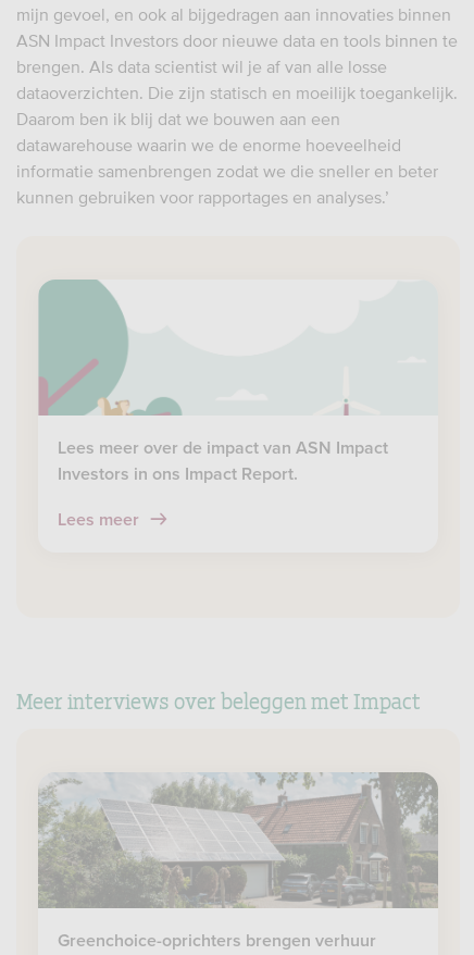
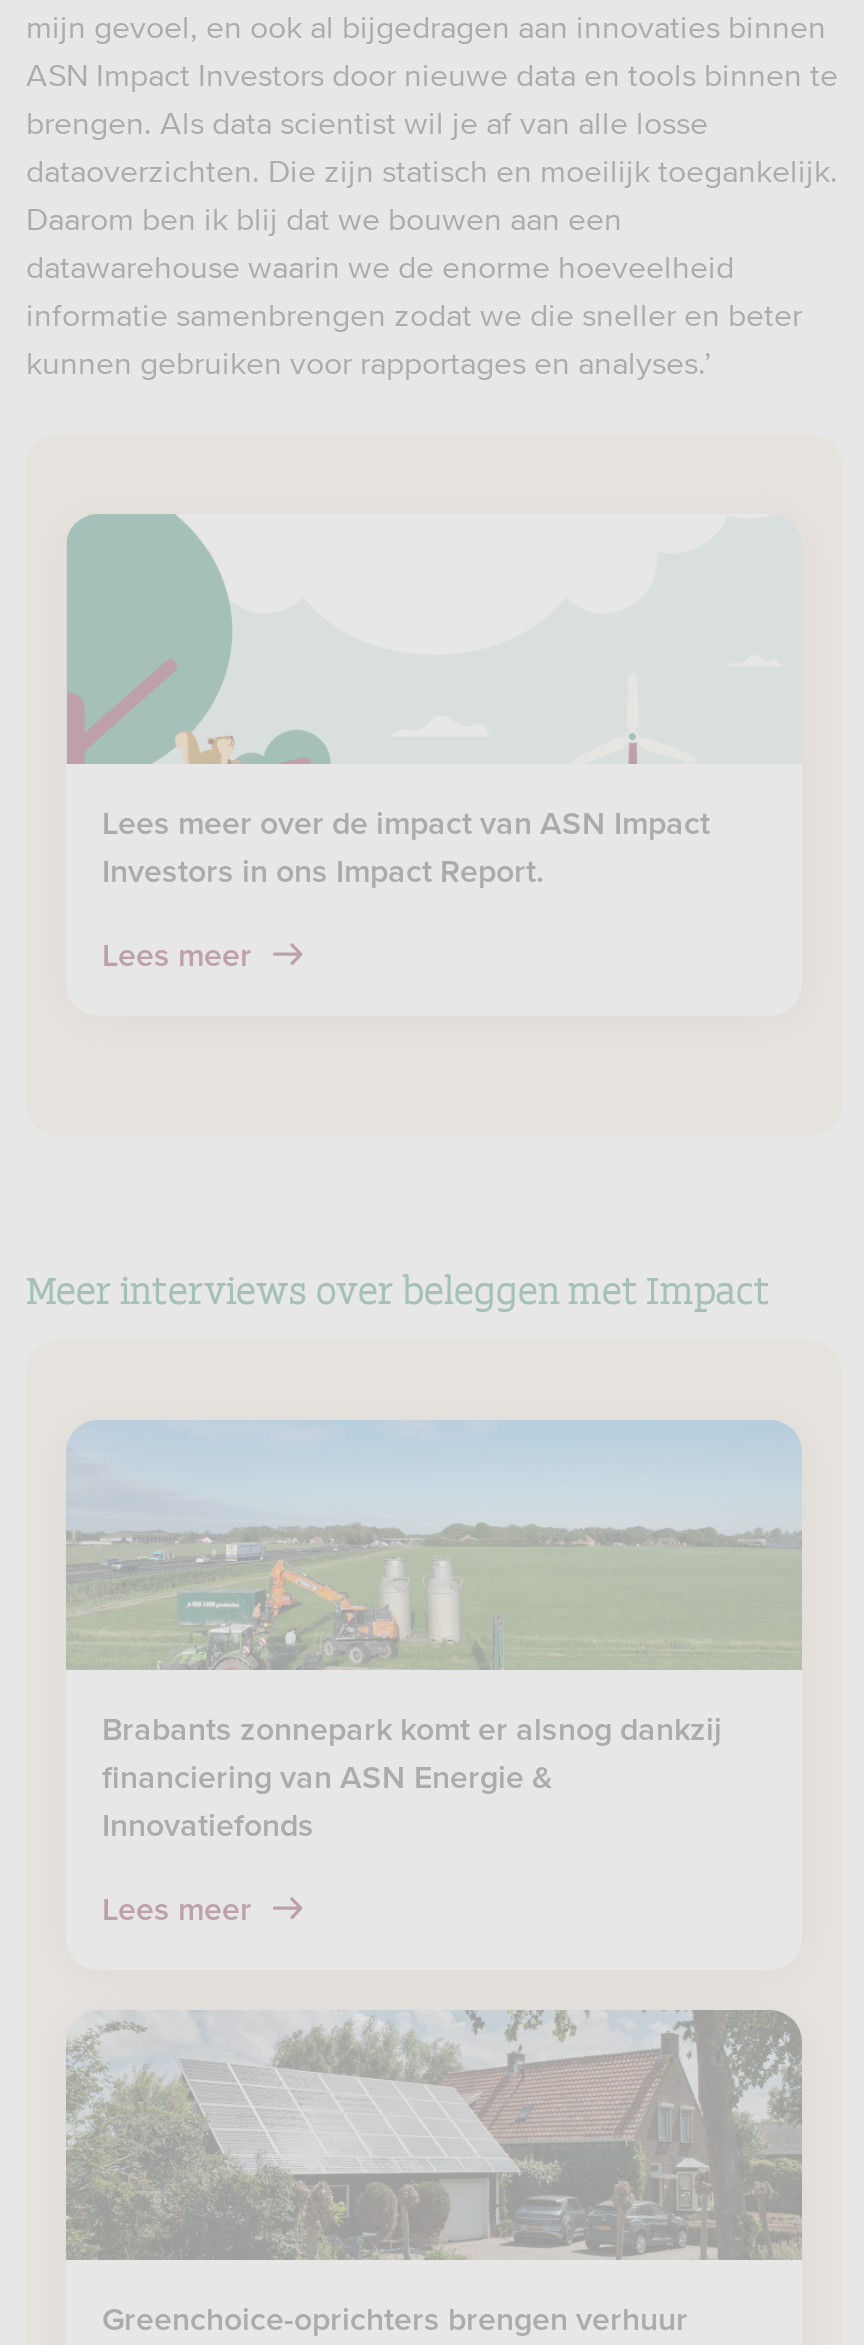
+ [image]
+ Brabants zonnepark komt er alsnog dankzij
+ financiering van ASN Energie &
+ Innovatiefonds
+ Lees meer
